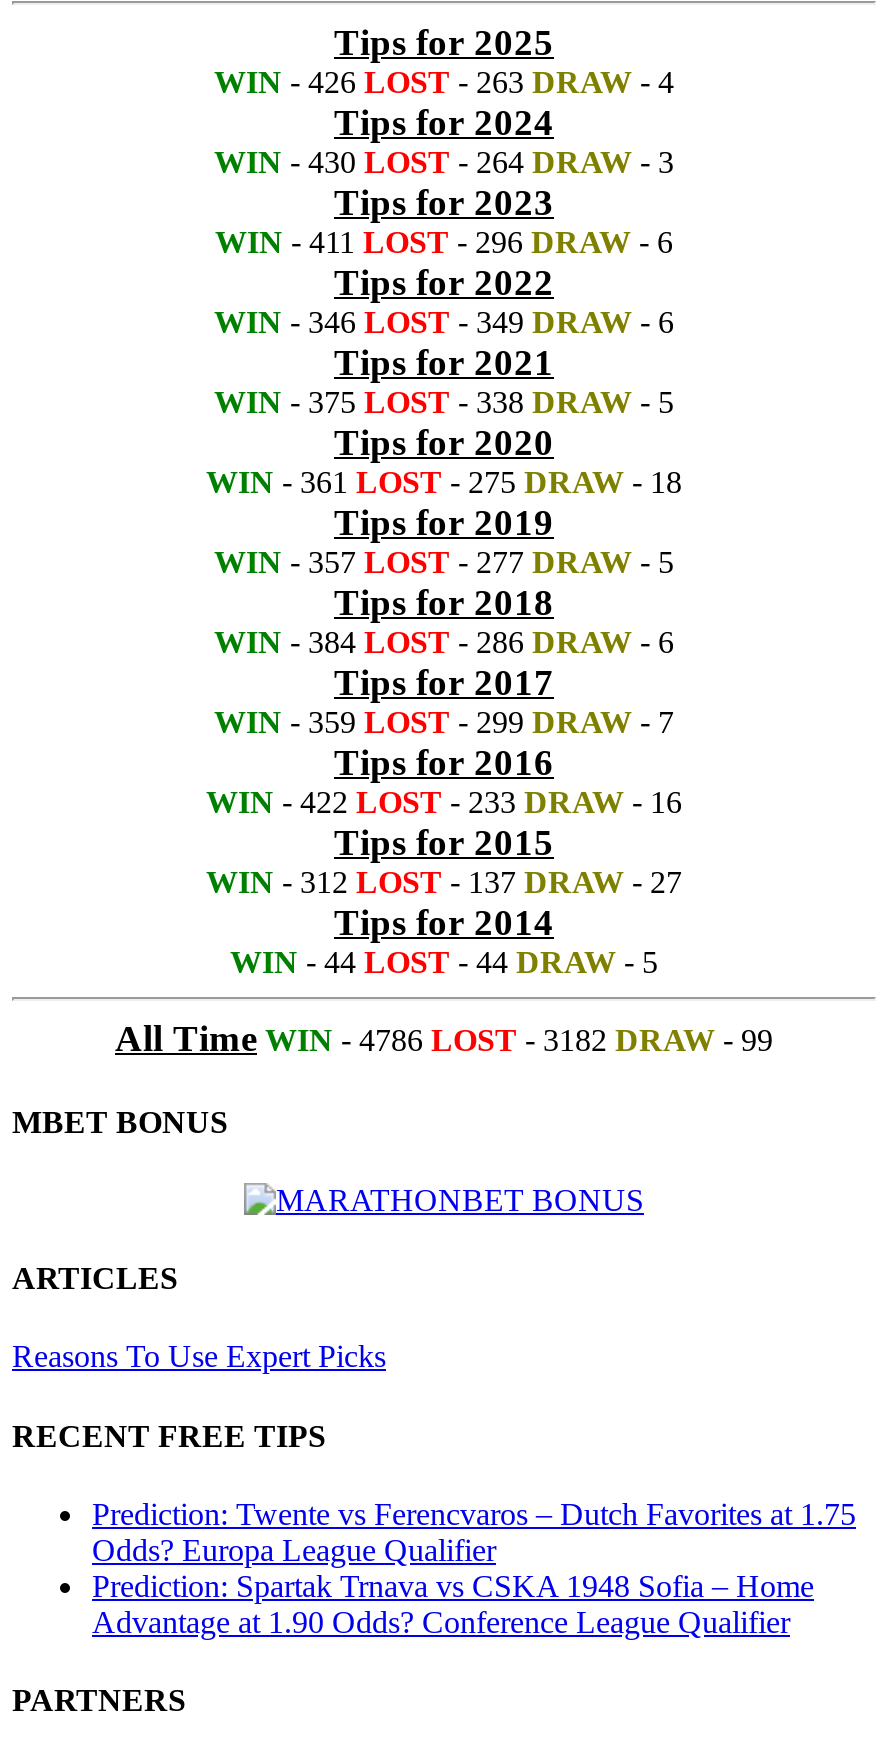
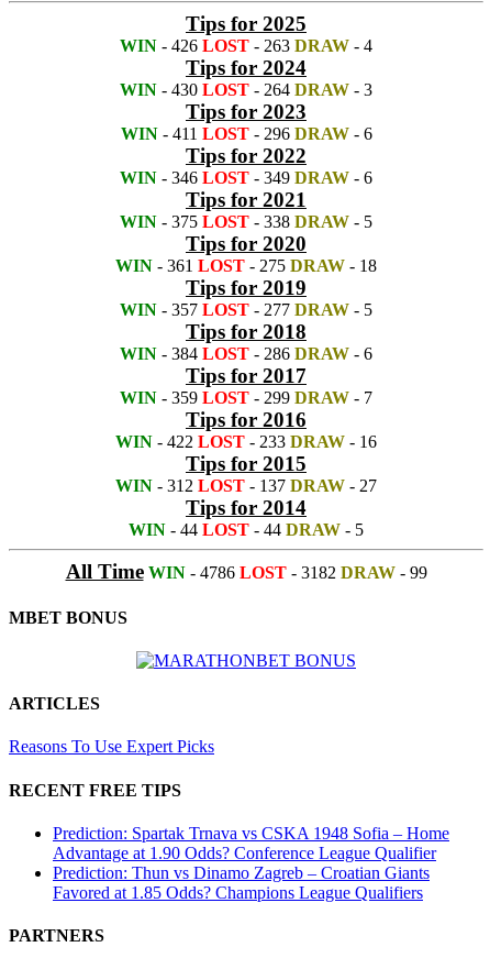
- Prediction: Twente vs Ferencvaros – Dutch Favorites at 1.75
- Odds? Europa League Qualifier

moved up: Prediction: Spartak Trnava vs CSKA 1948 Sofia – Home | Advantage at 1.90 Odds? Conference League Qualifier

+ Prediction: Thun vs Dinamo Zagreb – Croatian Giants
+ Favored at 1.85 Odds? Champions League Qualifiers
